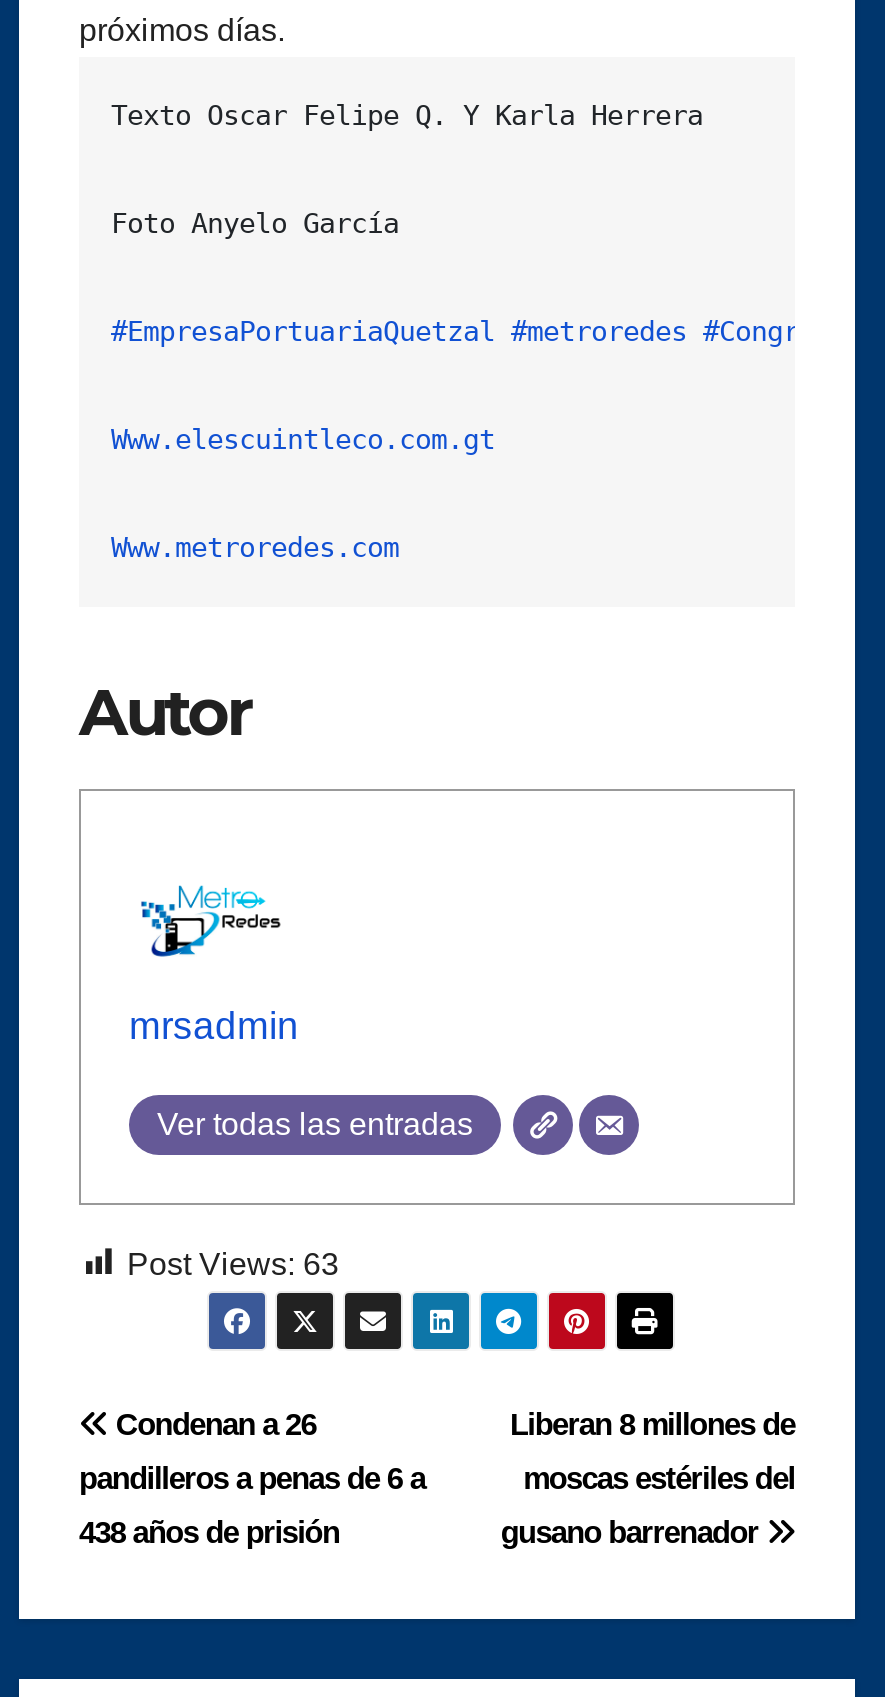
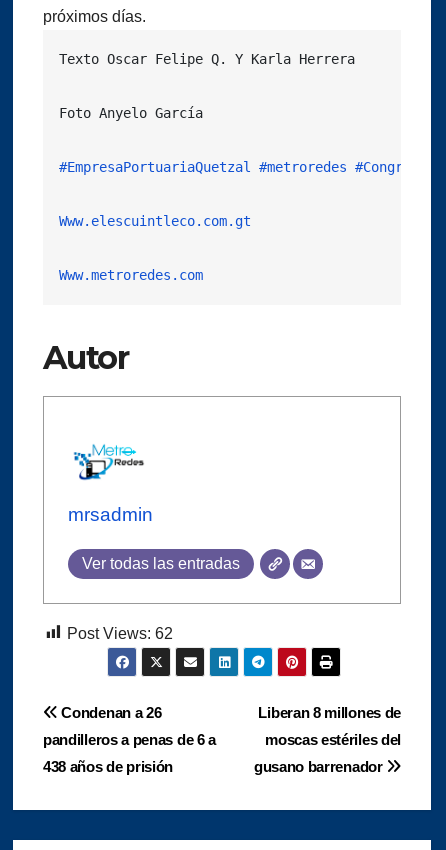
- Post Views: 63
+ Post Views: 62
